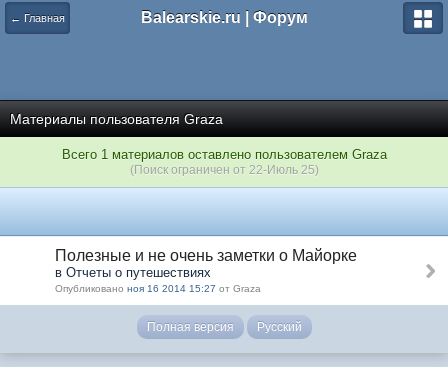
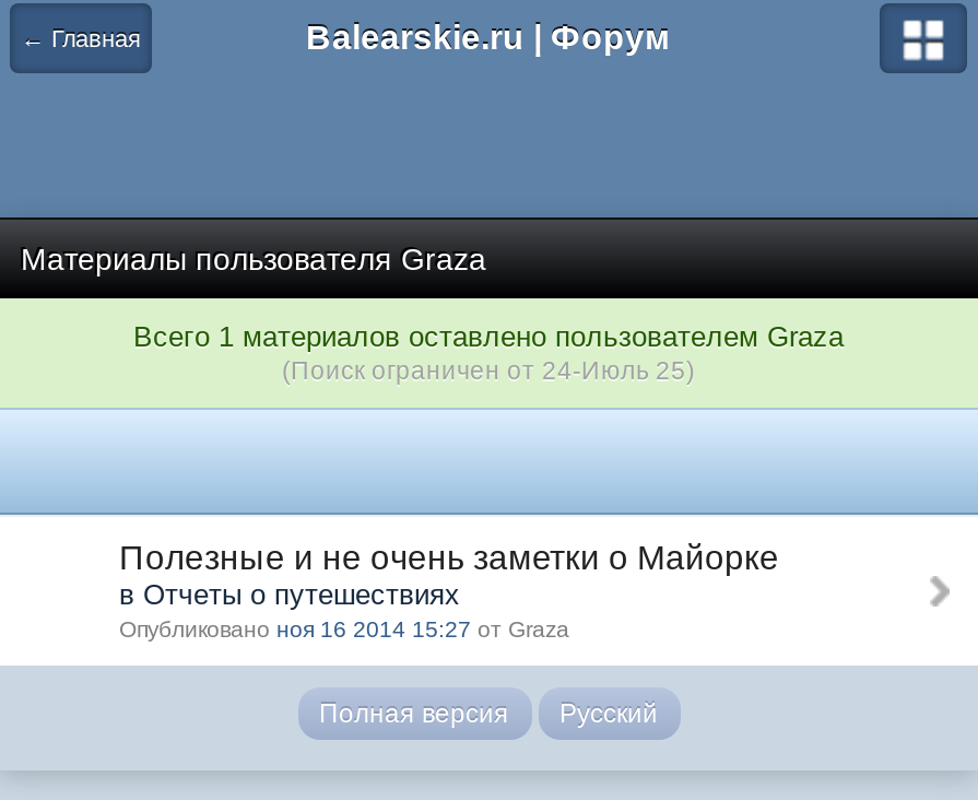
- (Поиск ограничен от 22-Июль 25)
+ (Поиск ограничен от 24-Июль 25)
